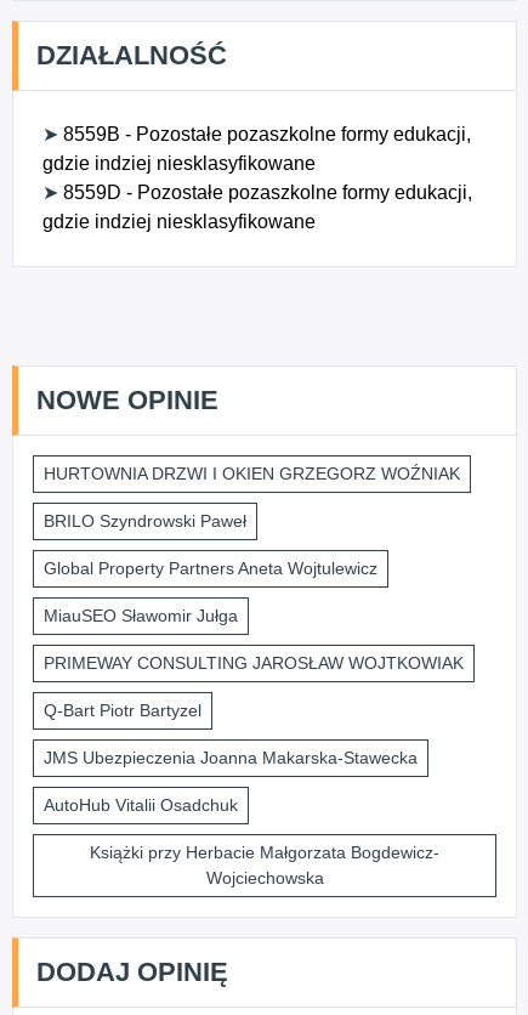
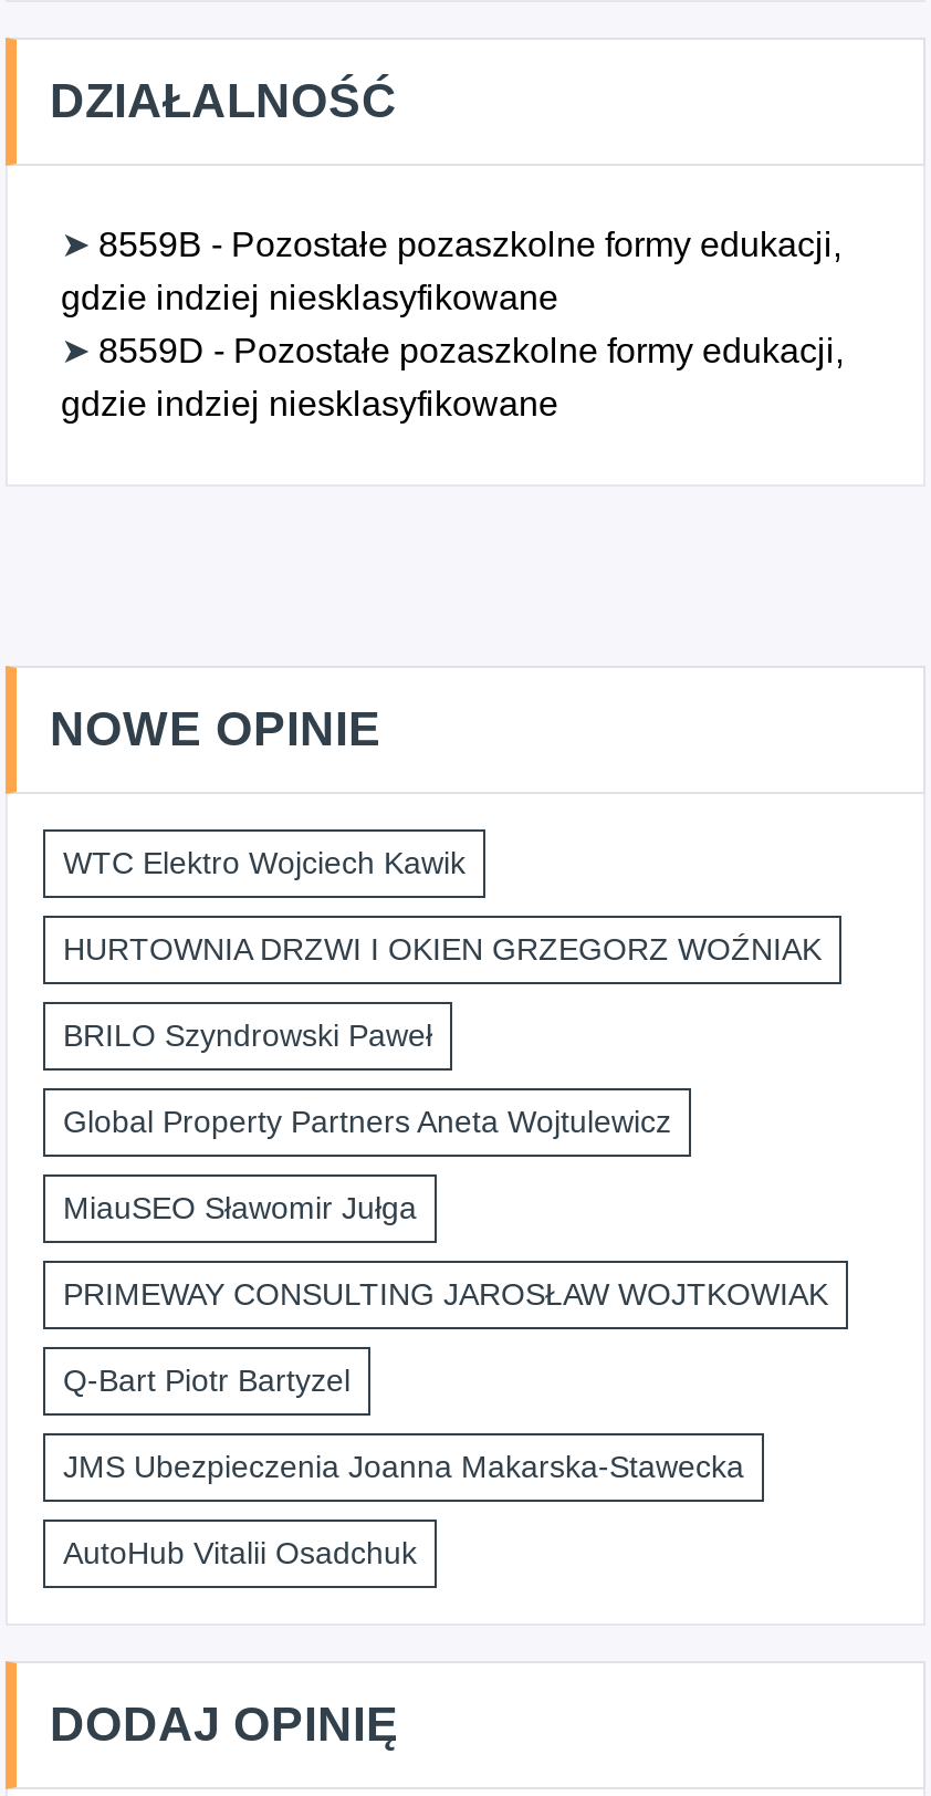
+ WTC Elektro Wojciech Kawik

moved down: HURTOWNIA DRZWI I OKIEN GRZEGORZ WOŹNIAK | BRILO Szyndrowski Paweł | Global Property Partners Aneta Wojtulewicz | MiauSEO Sławomir Jułga | PRIMEWAY CONSULTING JAROSŁAW WOJTKOWIAK | Q-Bart Piotr Bartyzel | JMS Ubezpieczenia Joanna Makarska-Stawecka | AutoHub Vitalii Osadchuk

- Książki przy Herbacie Małgorzata Bogdewicz-
- Wojciechowska
